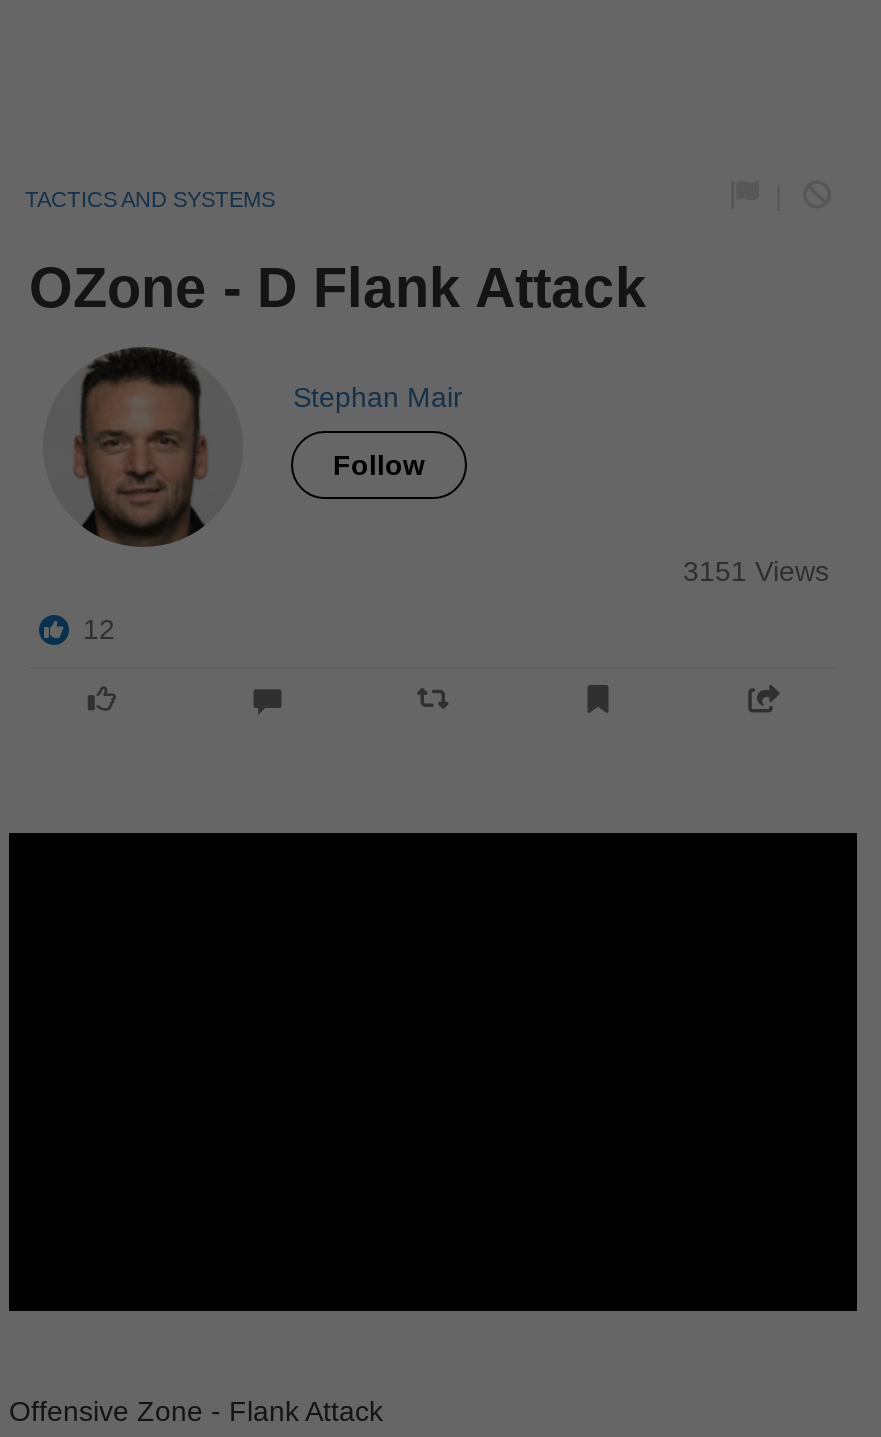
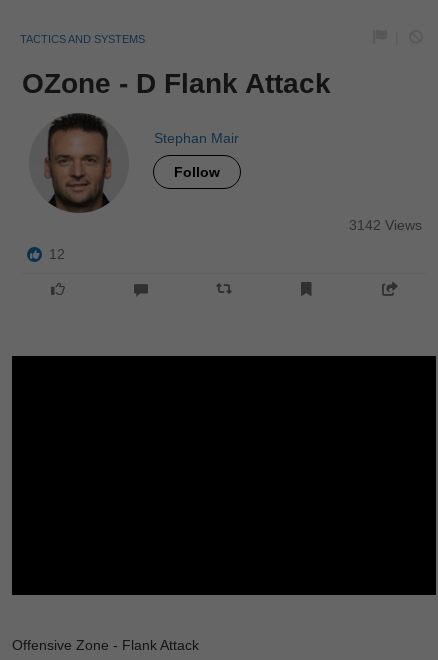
- 3151 Views
+ 3142 Views
